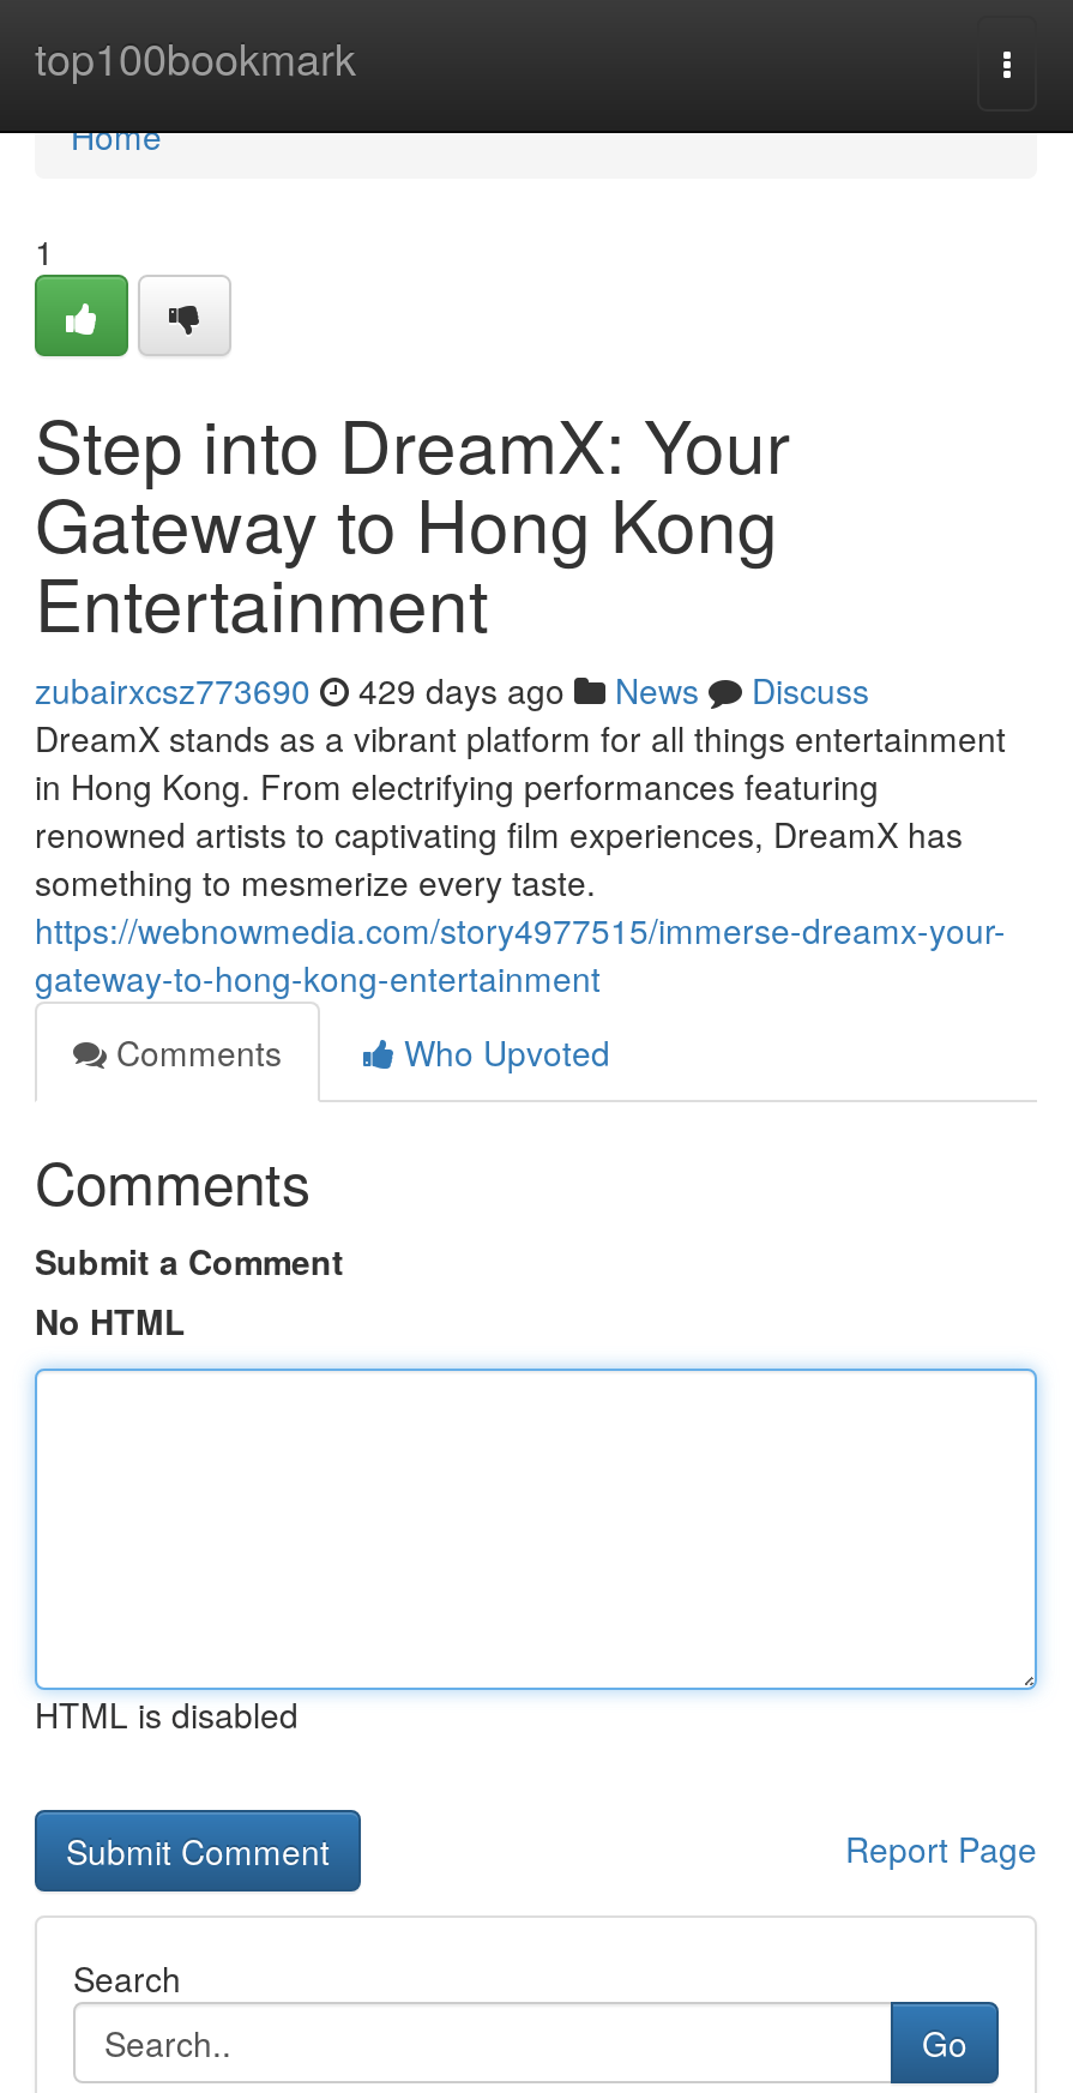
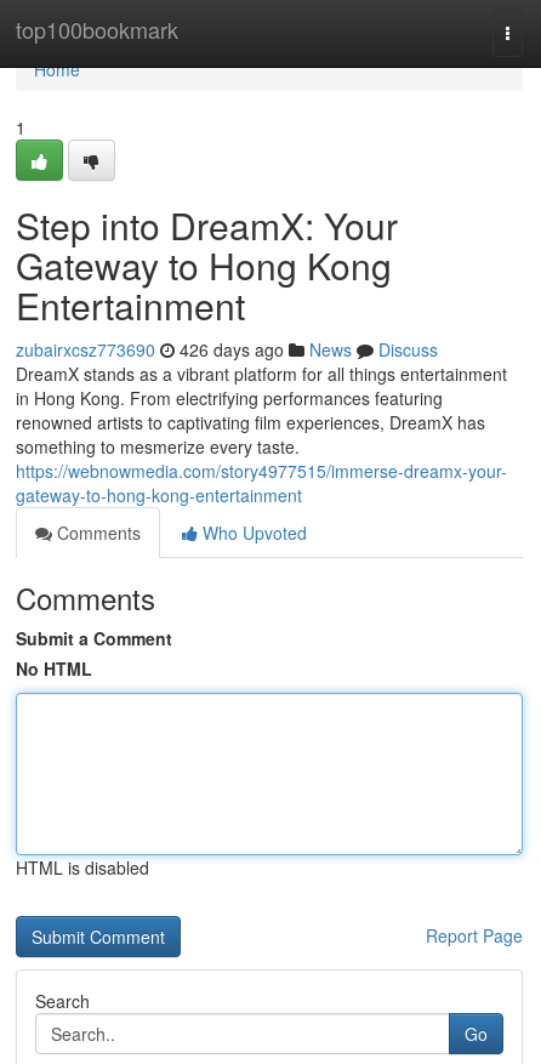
- zubairxcsz773690 429 days ago News Discuss
+ zubairxcsz773690 426 days ago News Discuss
